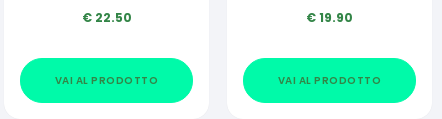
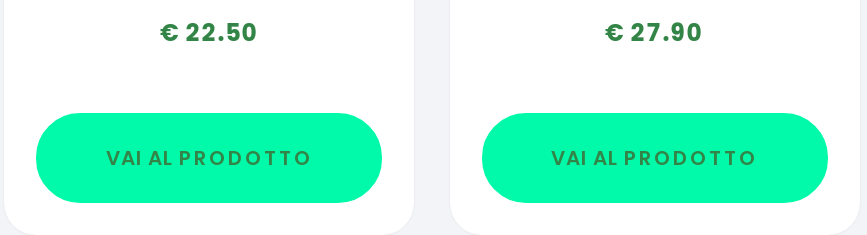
- €19.90
+ €27.90
